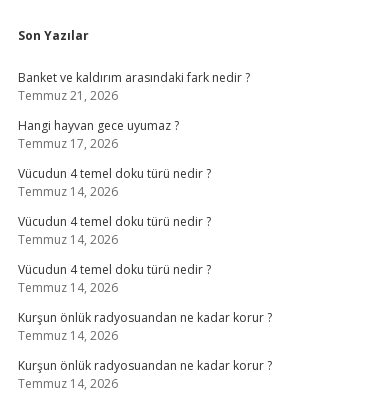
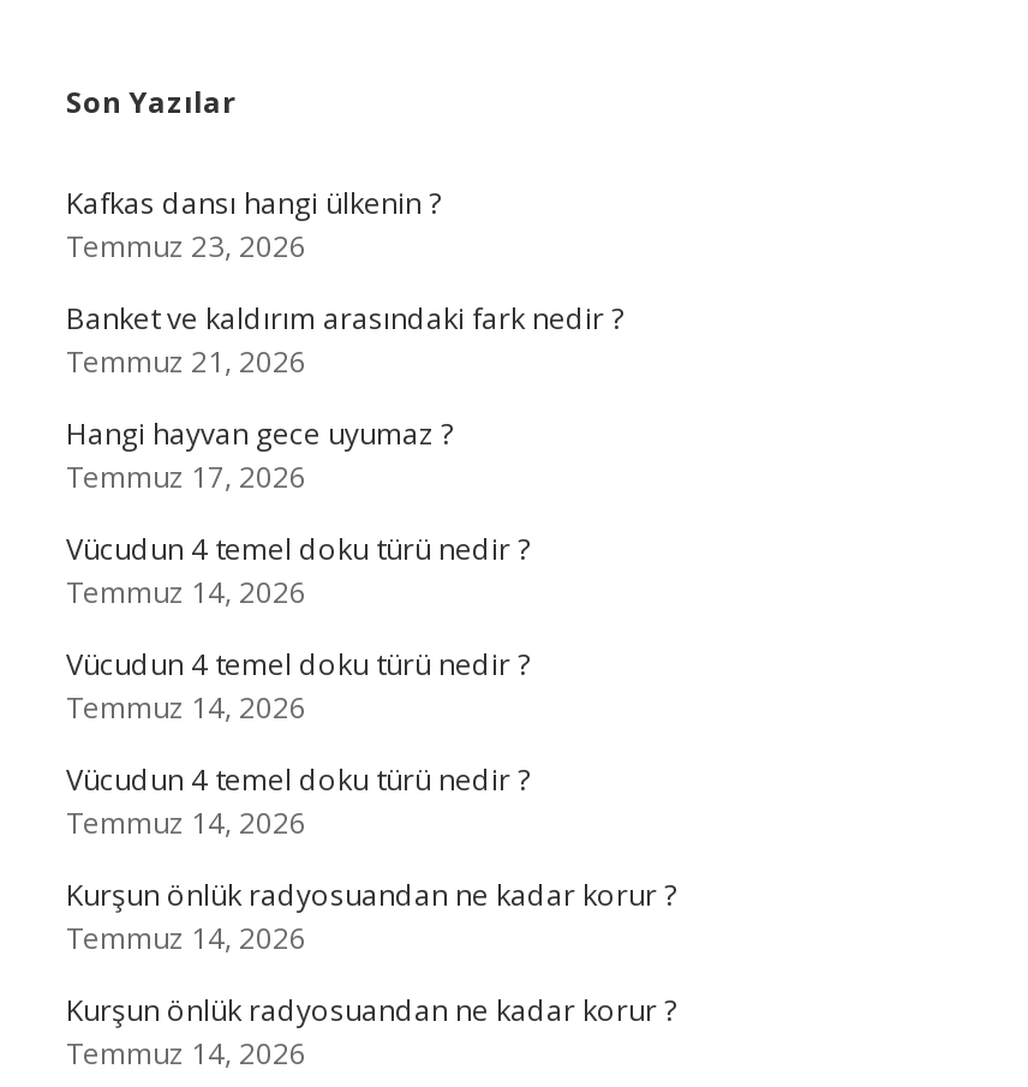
+ Kafkas dansı hangi ülkenin ?
+ Temmuz 23, 2026
